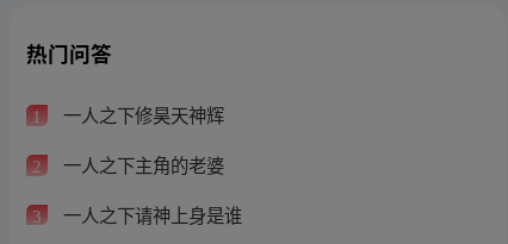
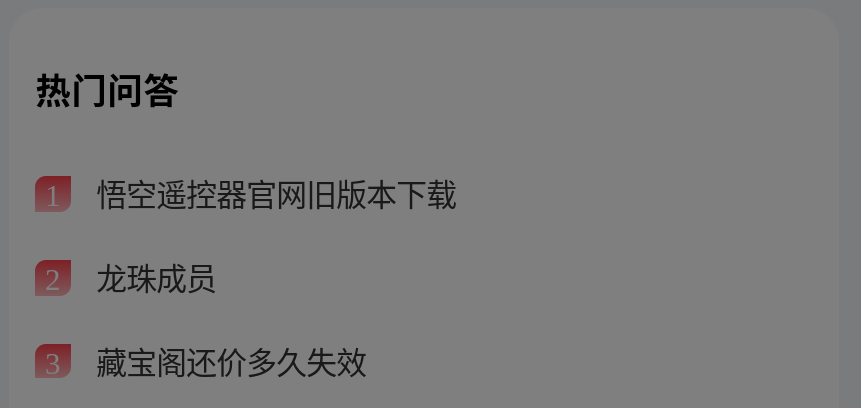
- 一人之下修昊天神辉
+ 悟空遥控器官网旧版本下载

- 一人之下主角的老婆
+ 龙珠成员

- 一人之下请神上身是谁
+ 藏宝阁还价多久失效
